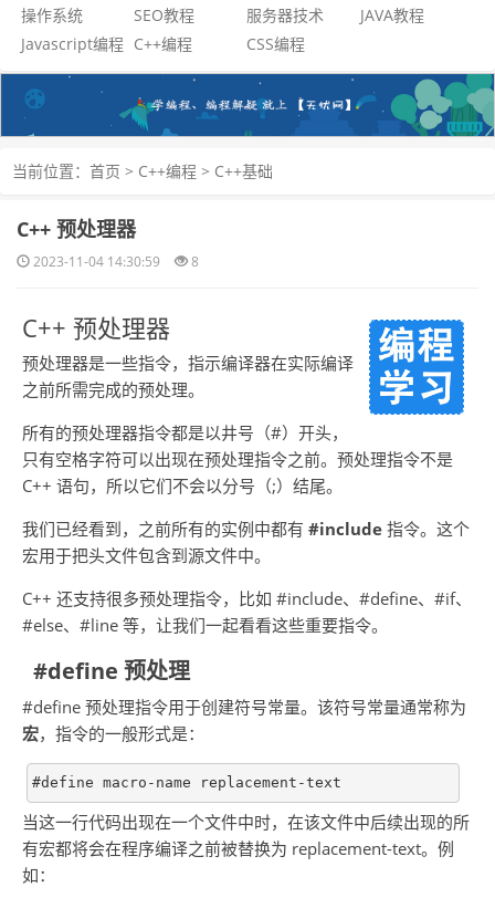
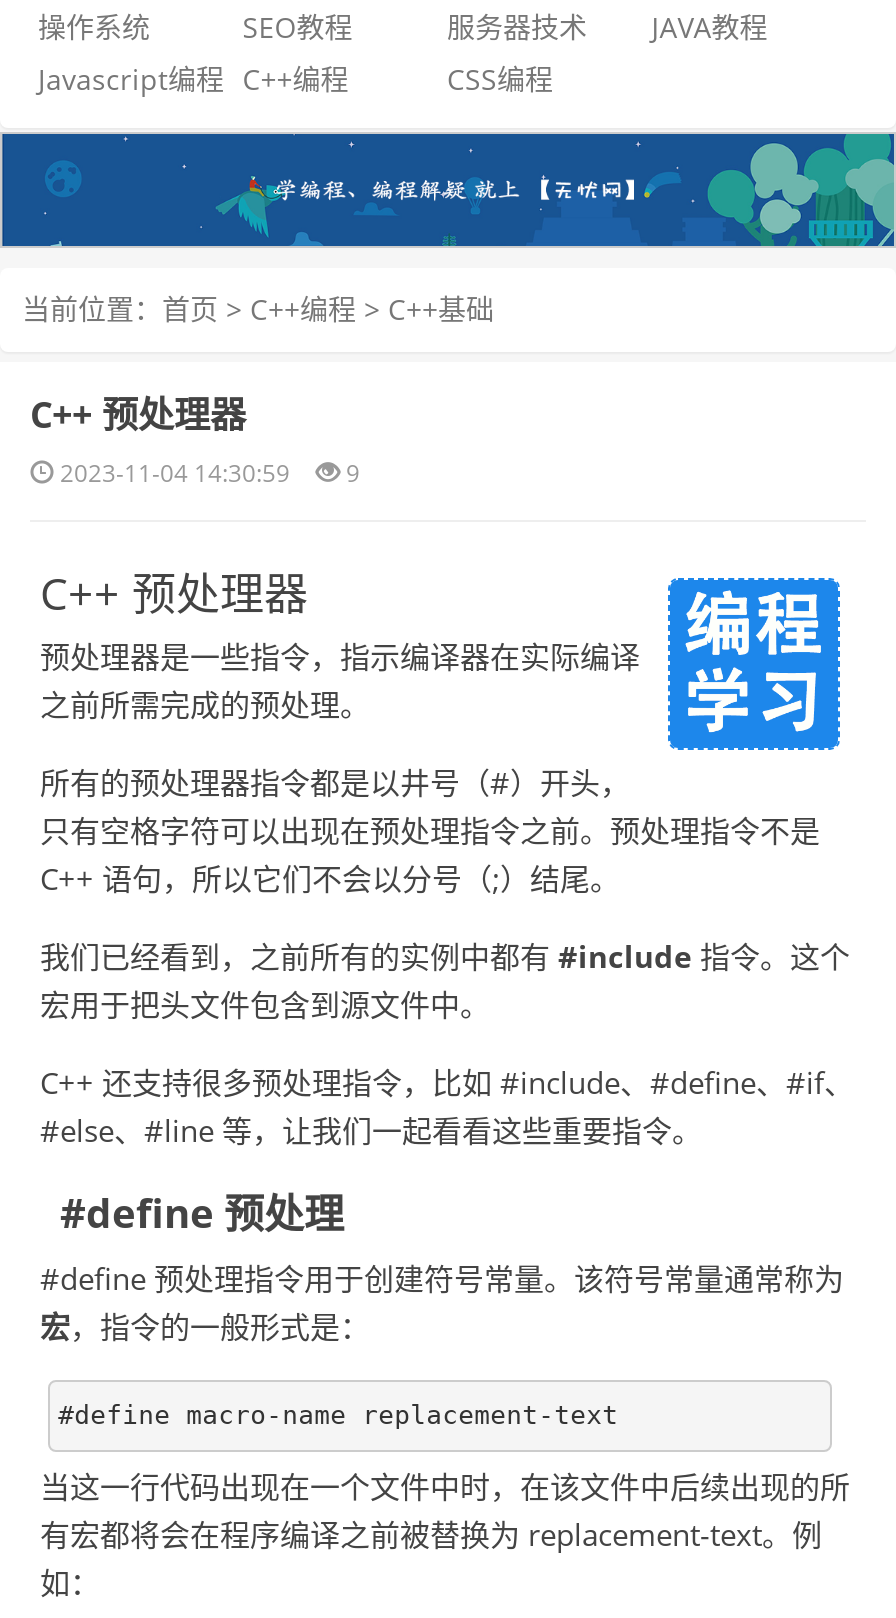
- 2023-11-04 14:30:59 8
+ 2023-11-04 14:30:59 9
